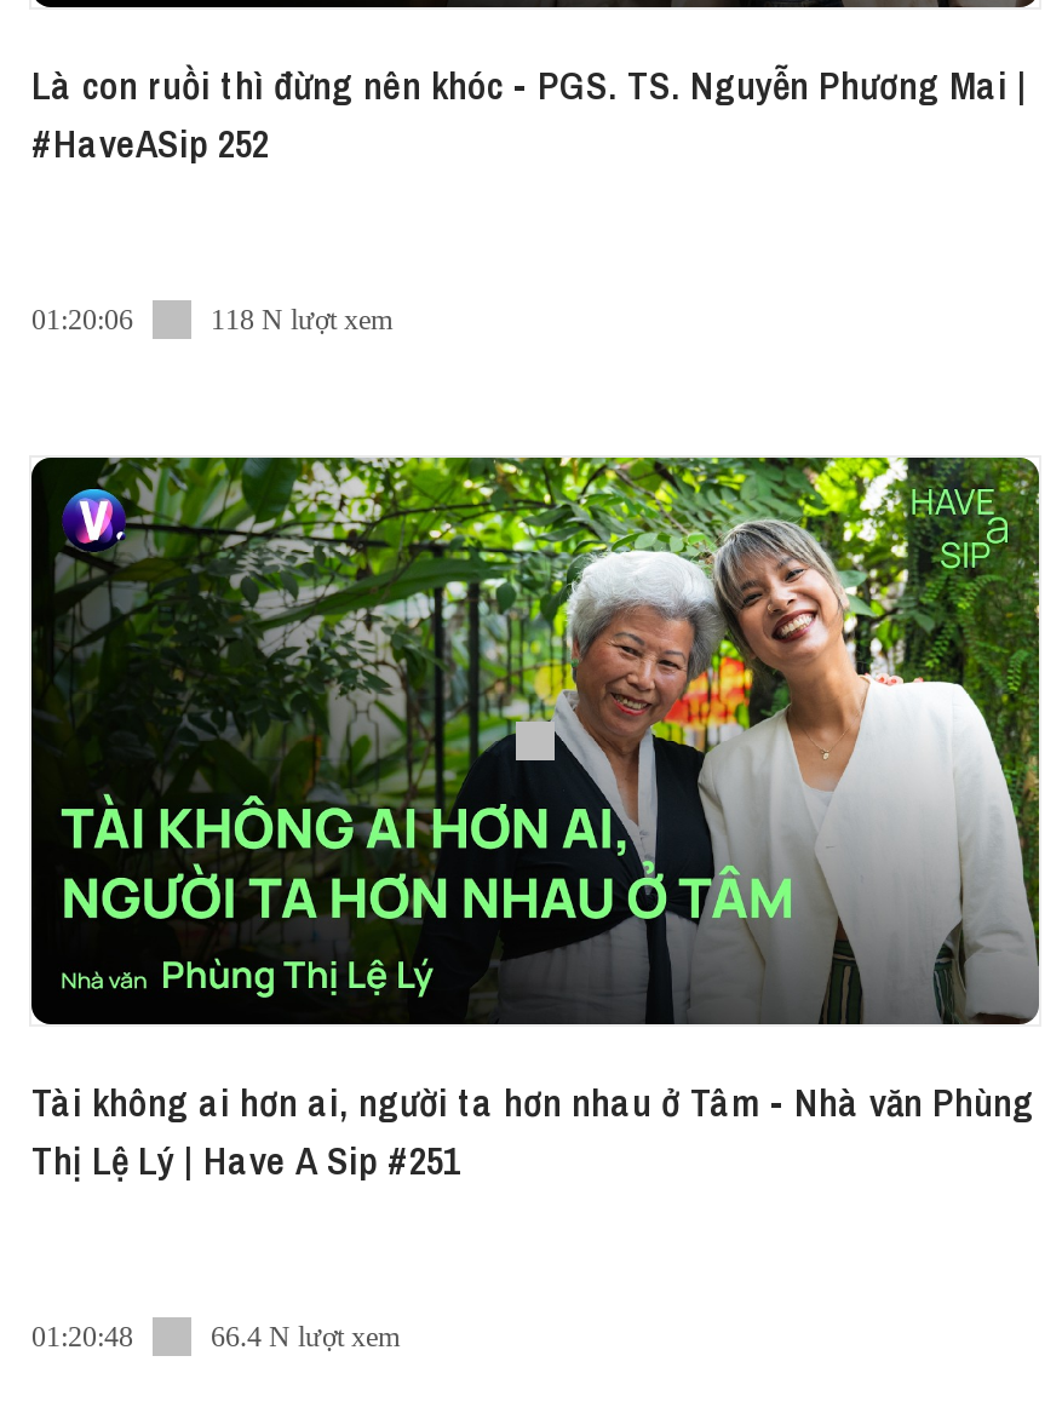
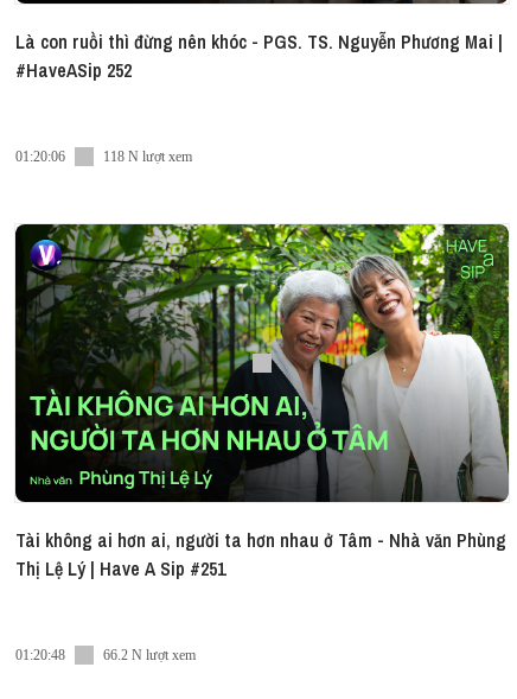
- 66.4 N lượt xem
+ 66.2 N lượt xem
